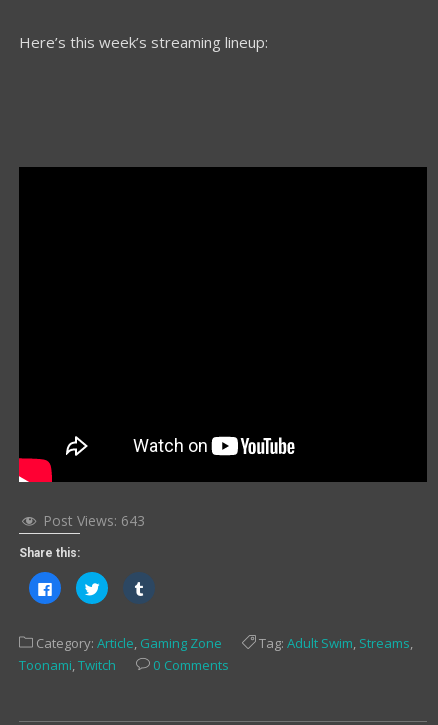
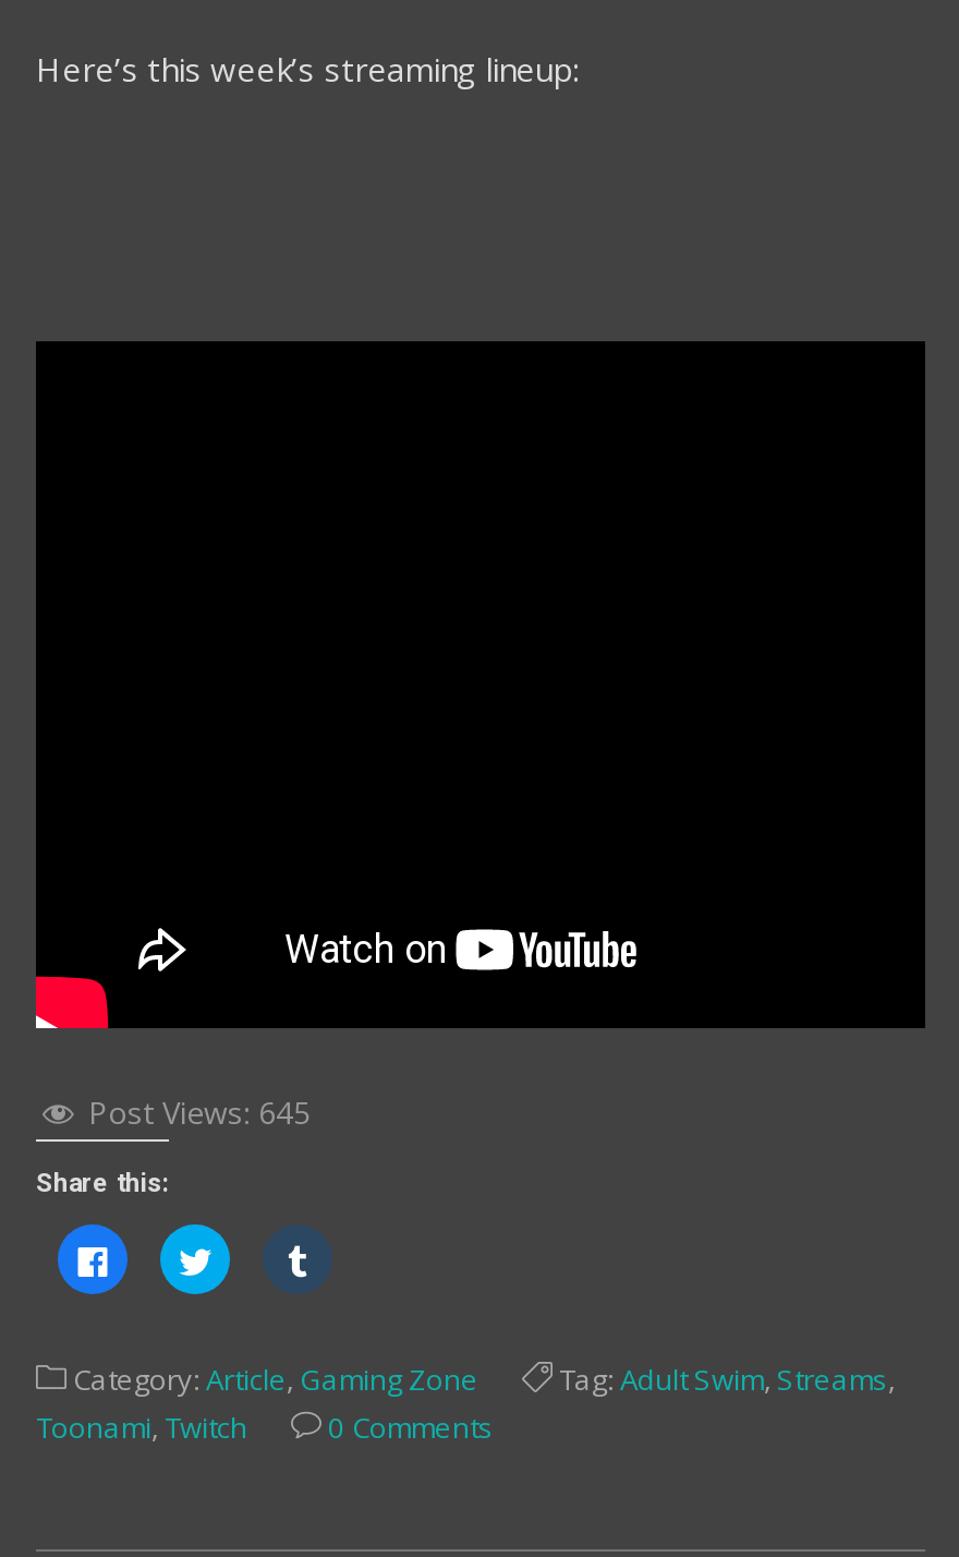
- Post Views: 643
+ Post Views: 645
